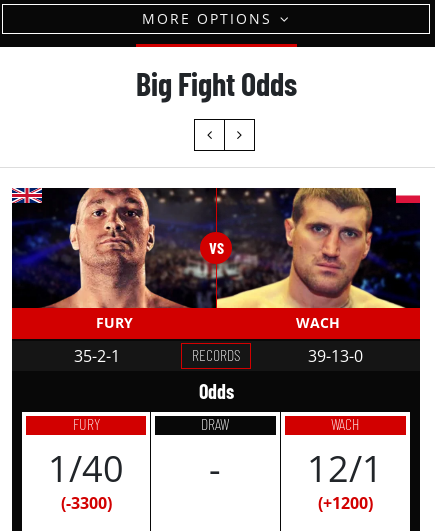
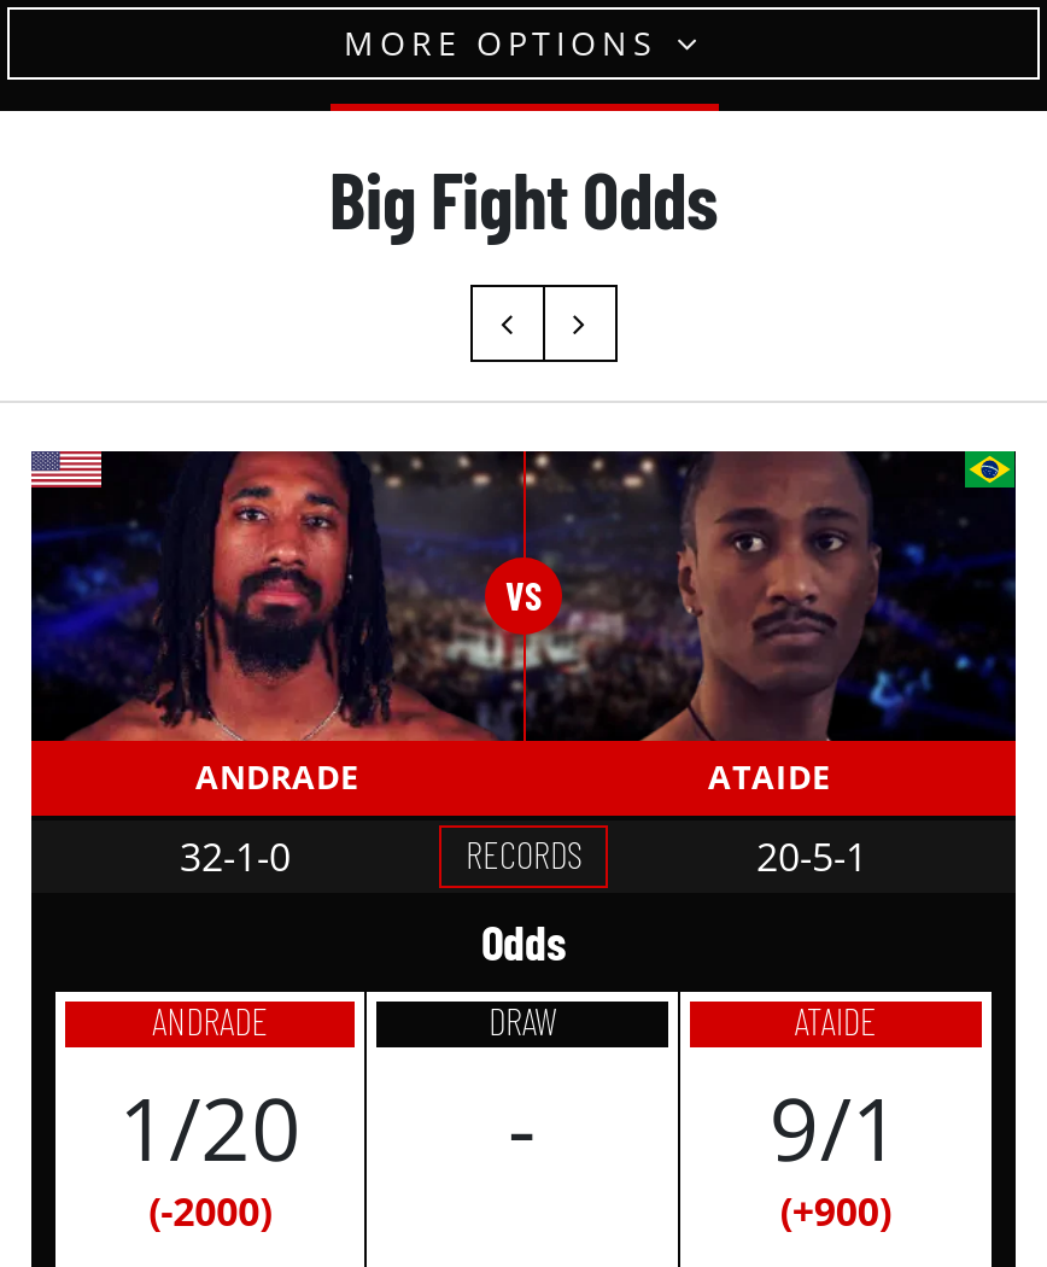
- [image]
- FURY
- WACH
+ [image]
+ ANDRADE
+ ATAIDE

- [image]
- 39-13-0
+ [image]
+ 20-5-1

- 35-2-1
+ 32-1-0

- FURY
- 1/40
- (-3300)
+ ANDRADE
+ 1/20
+ (-2000)

- WACH
- 12/1
- (+1200)
+ ATAIDE
+ 9/1
+ (+900)
